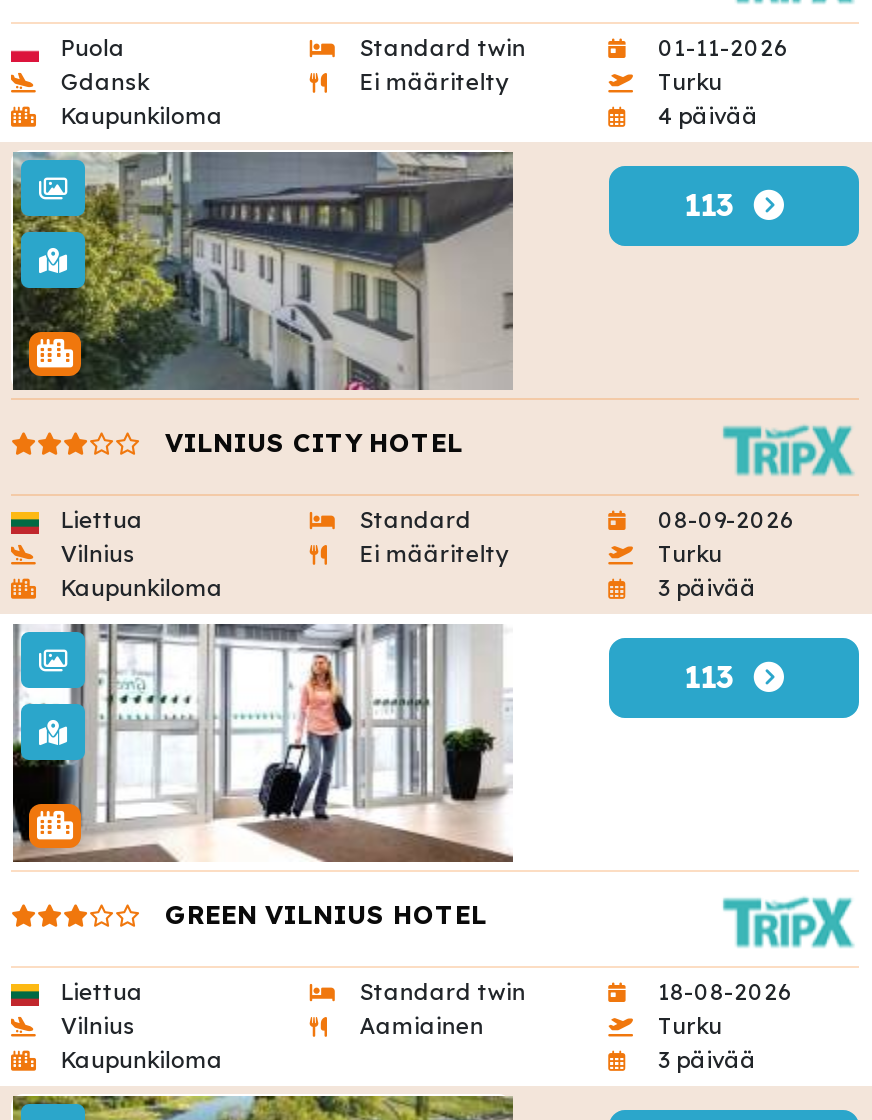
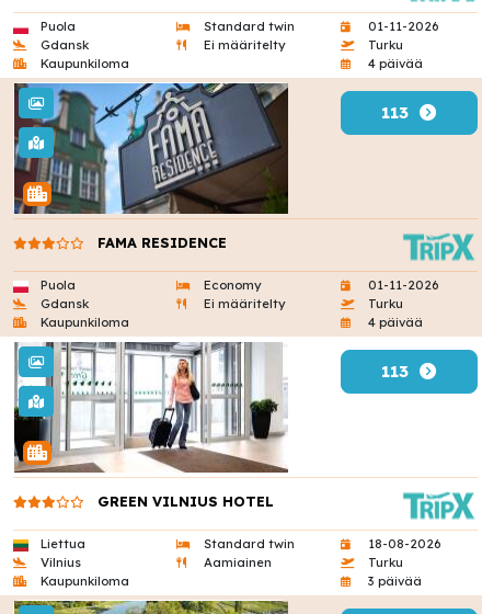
- [image]
- VILNIUS CITY HOTEL
+ [image]
+ FAMA RESIDENCE

- Liettua
- Vilnius
+ Puola
+ Gdansk

- Standard
+ Economy

- 08-09-2026
+ 01-11-2026

- 3 päivää
+ 4 päivää
